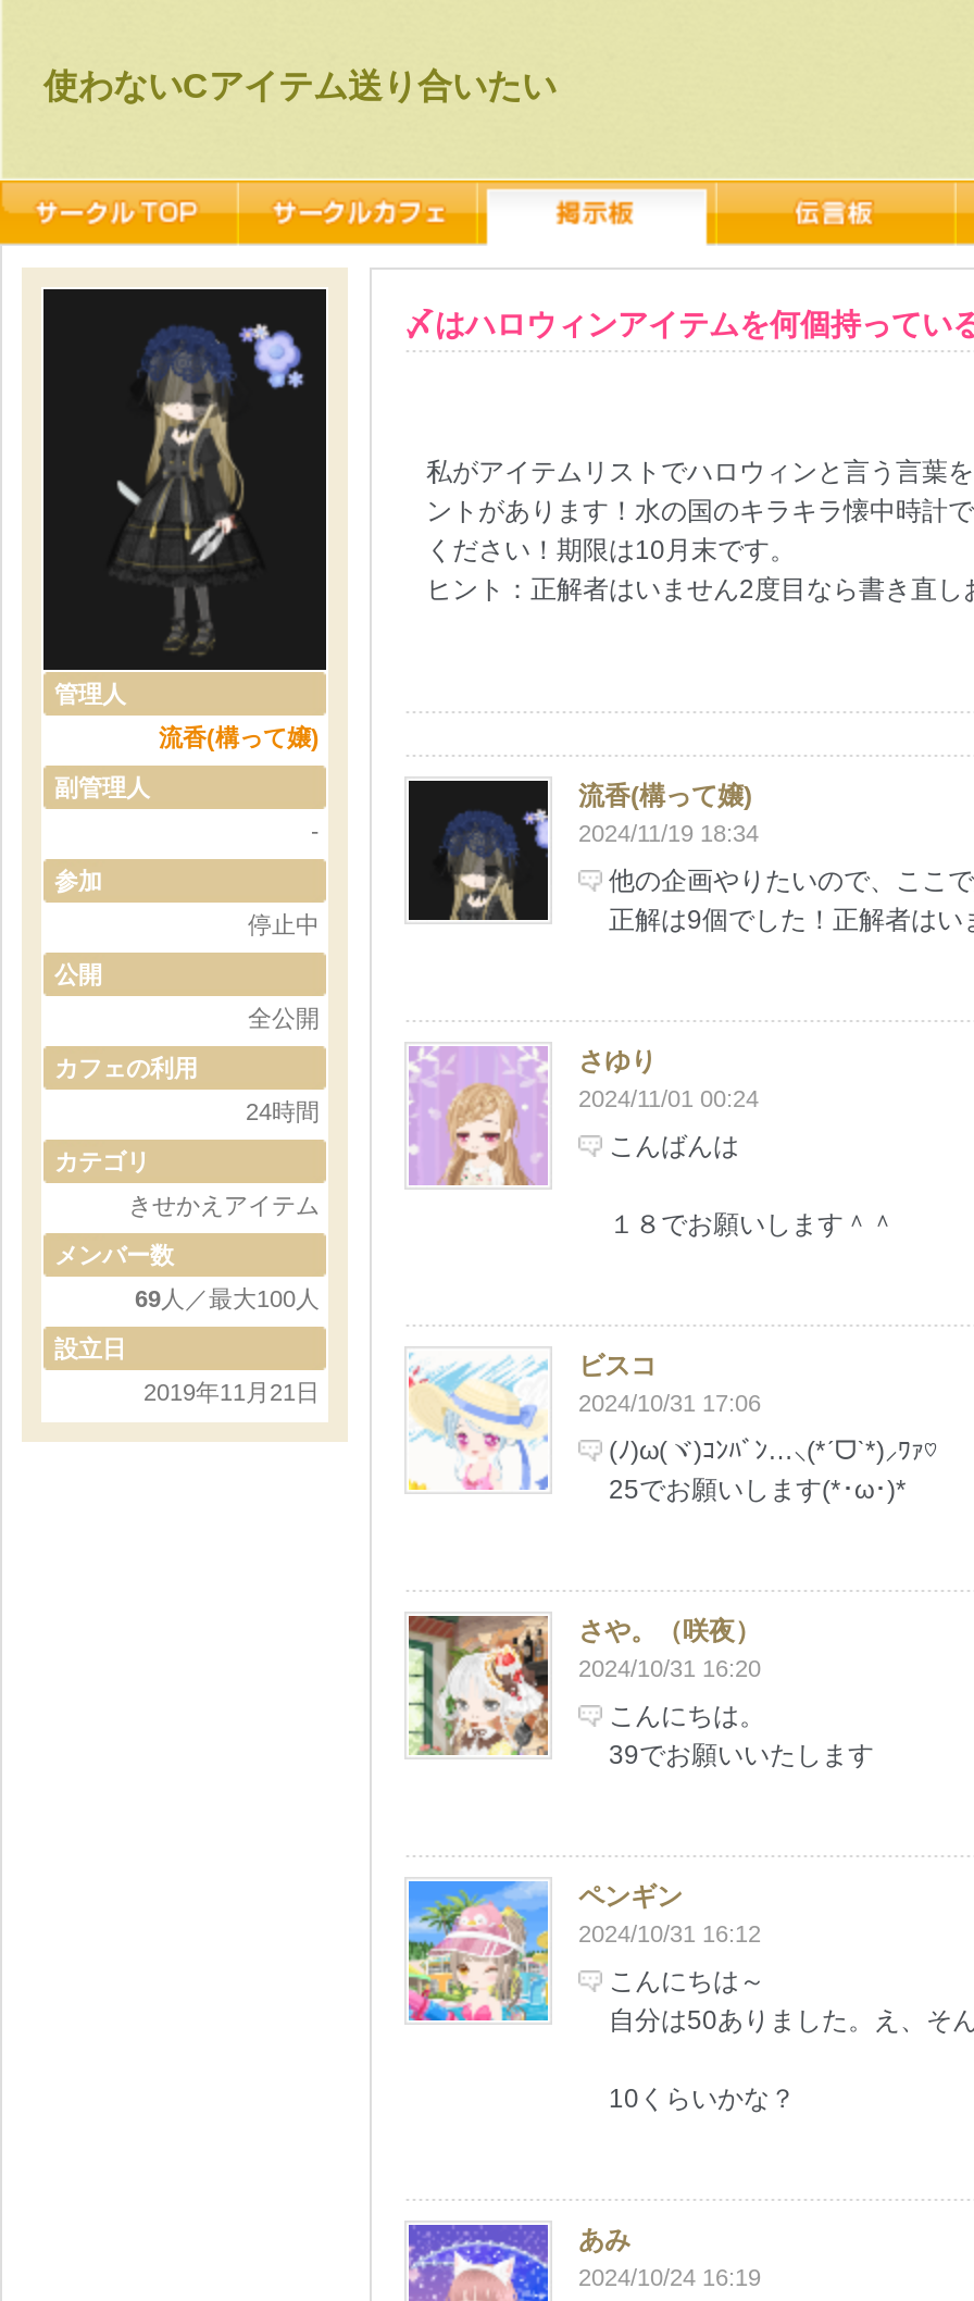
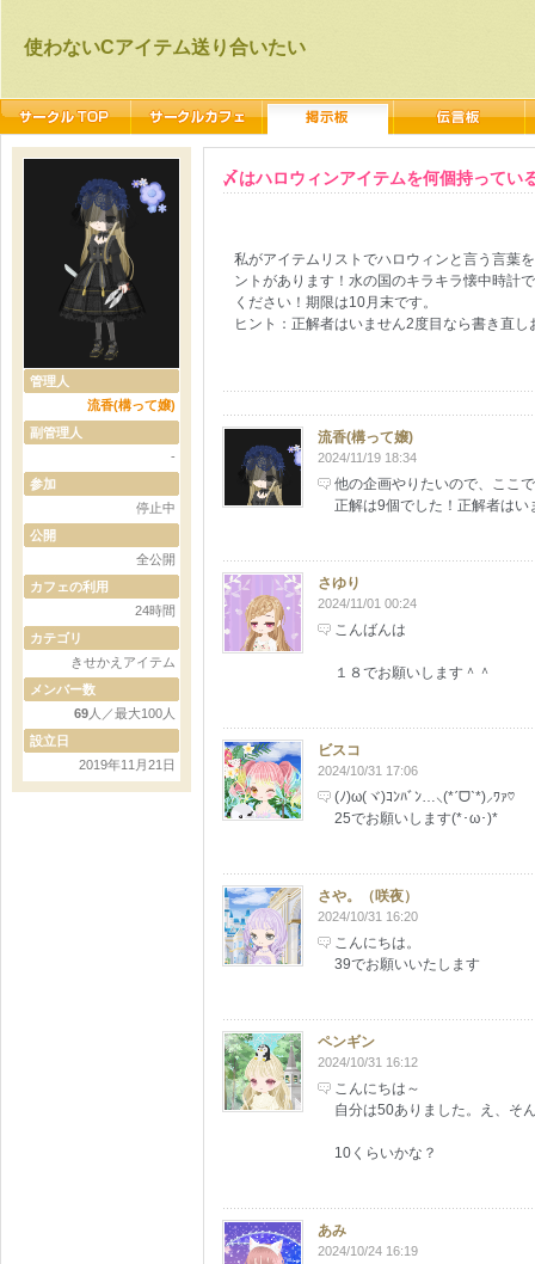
- [image]
+ [image]

- [image]
+ [image]

- [image]
+ [image]
